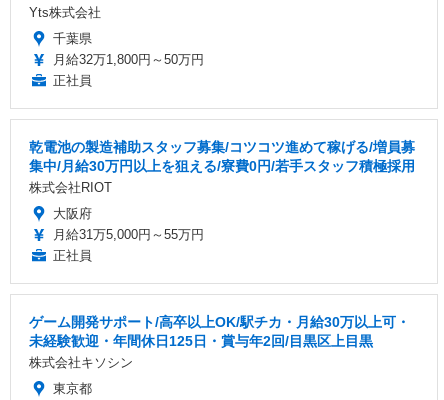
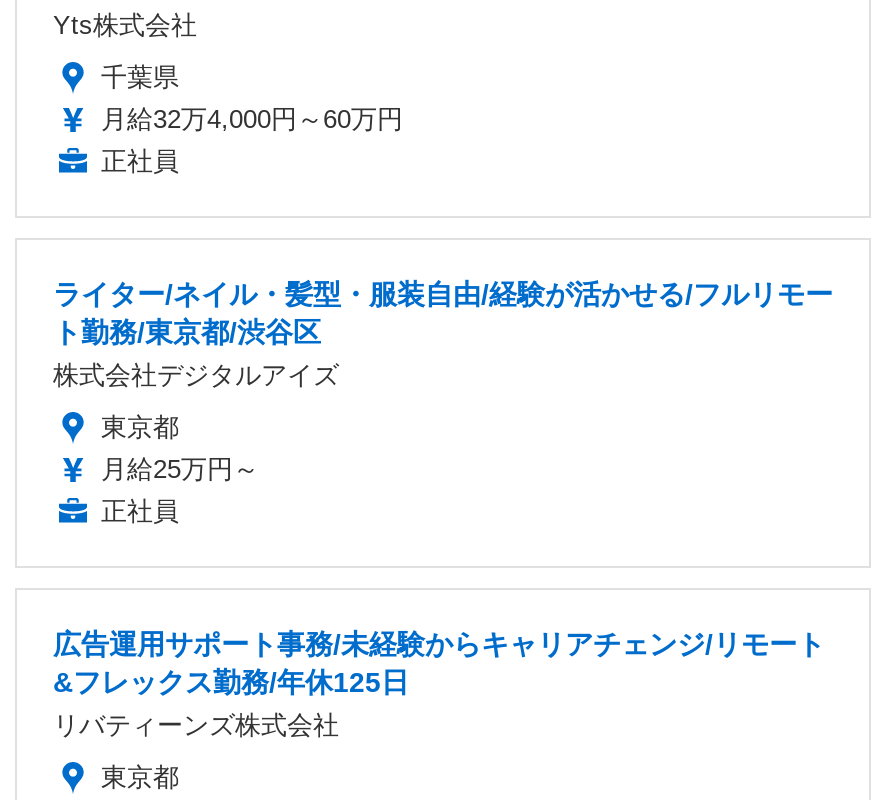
- 月給32万1,800円～50万円
+ 月給32万4,000円～60万円

- 乾電池の製造補助スタッフ募集/コツコツ進めて稼げる/増員募
- 集中/月給30万円以上を狙える/寮費0円/若手スタッフ積極採用
- 株式会社RIOT
+ ライター/ネイル・髪型・服装自由/経験が活かせる/フルリモー
+ ト勤務/東京都/渋谷区
+ 株式会社デジタルアイズ

- 大阪府
- 月給31万5,000円～55万円
+ 東京都
+ 月給25万円～

- ゲーム開発サポート/高卒以上OK/駅チカ・月給30万以上可・
- 未経験歓迎・年間休日125日・賞与年2回/目黒区上目黒
- 株式会社キソシン
+ 広告運用サポート事務/未経験からキャリアチェンジ/リモート
+ &フレックス勤務/年休125日
+ リバティーンズ株式会社
